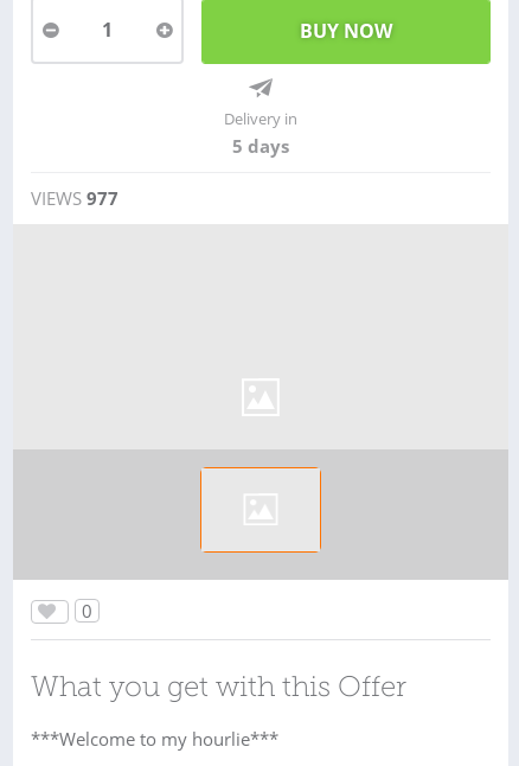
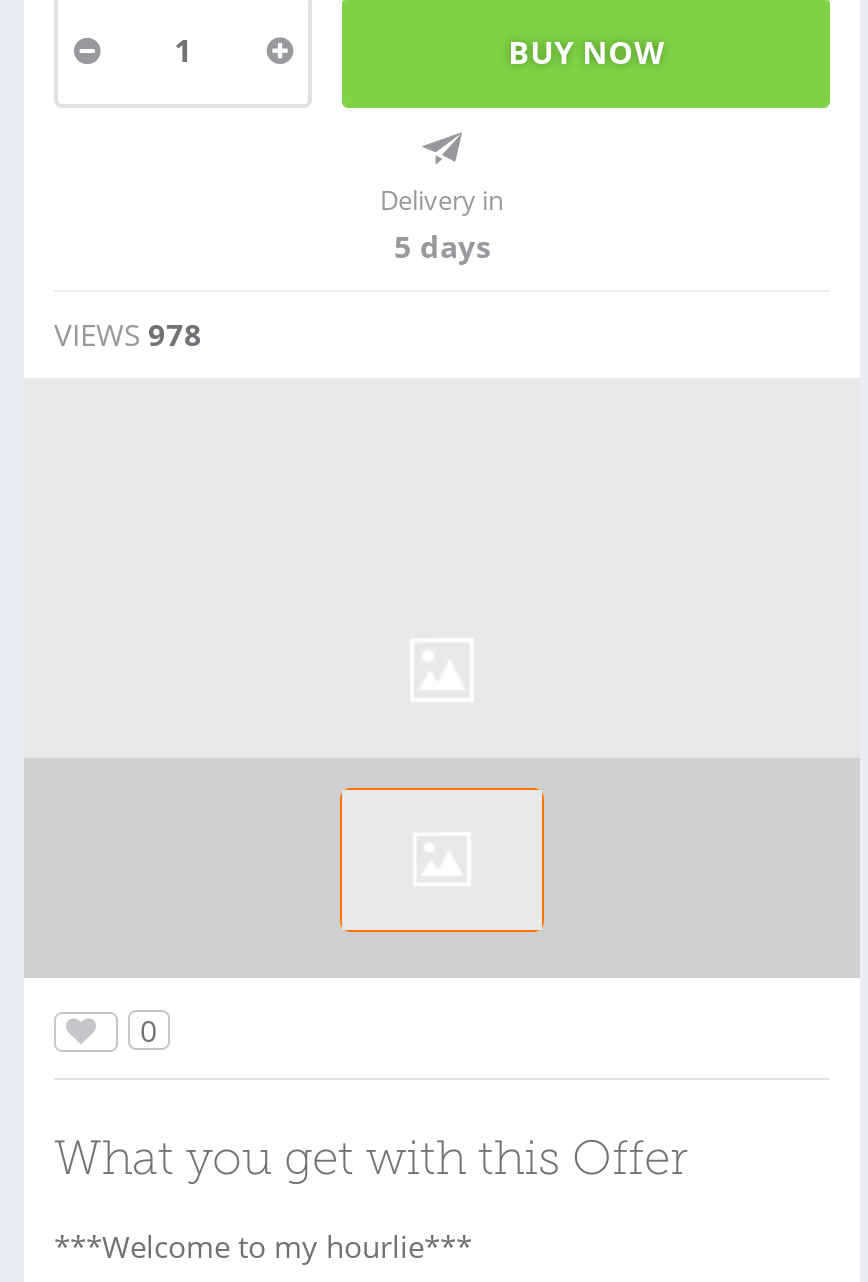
- VIEWS 977
+ VIEWS 978
